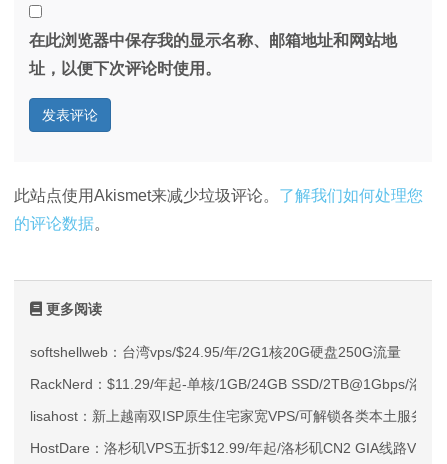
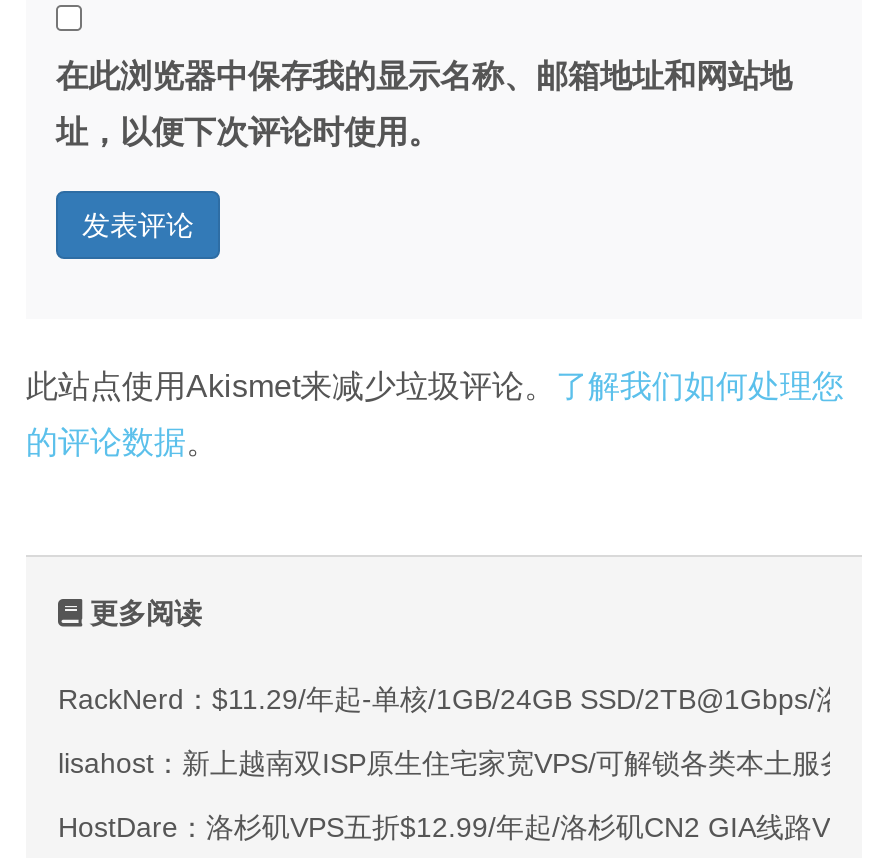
- softshellweb：台湾vps/$24.95/年/2G1核20G硬盘250G流量
